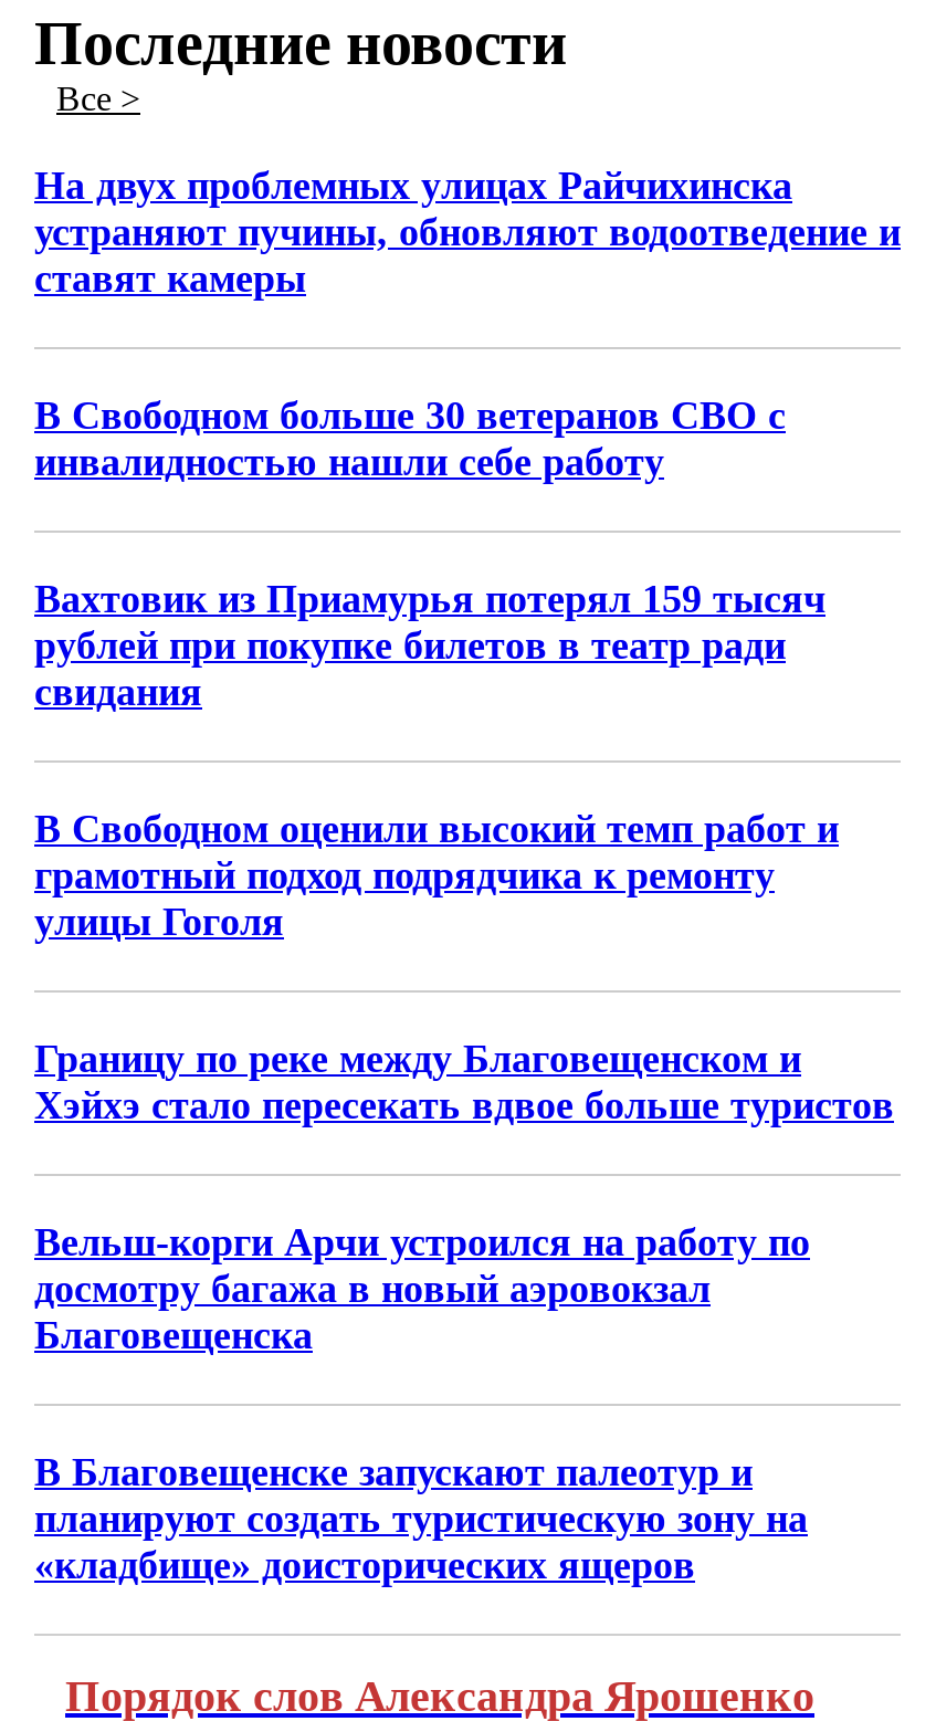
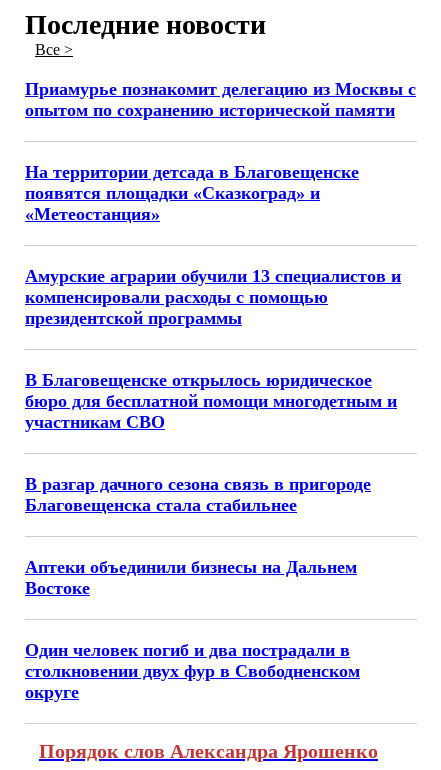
- На двух проблемных улицах Райчихинска
- устраняют пучины, обновляют водоотведение и
- ставят камеры
+ Приамурье познакомит делегацию из Москвы с
+ опытом по сохранению исторической памяти

- В Свободном больше 30 ветеранов СВО с
- инвалидностью нашли себе работу
+ На территории детсада в Благовещенске
+ появятся площадки «Сказкоград» и
+ «Метеостанция»

- Вахтовик из Приамурья потерял 159 тысяч
- рублей при покупке билетов в театр ради
- свидания
+ Амурские аграрии обучили 13 специалистов и
+ компенсировали расходы с помощью
+ президентской программы

- В Свободном оценили высокий темп работ и
- грамотный подход подрядчика к ремонту
- улицы Гоголя
+ В Благовещенске открылось юридическое
+ бюро для бесплатной помощи многодетным и
+ участникам СВО

- Границу по реке между Благовещенском и
- Хэйхэ стало пересекать вдвое больше туристов
+ В разгар дачного сезона связь в пригороде
+ Благовещенска стала стабильнее

- Вельш-корги Арчи устроился на работу по
- досмотру багажа в новый аэровокзал
- Благовещенска
+ Аптеки объединили бизнесы на Дальнем
+ Востоке

- В Благовещенске запускают палеотур и
- планируют создать туристическую зону на
- «кладбище» доисторических ящеров
+ Один человек погиб и два пострадали в
+ столкновении двух фур в Свободненском
+ округе
